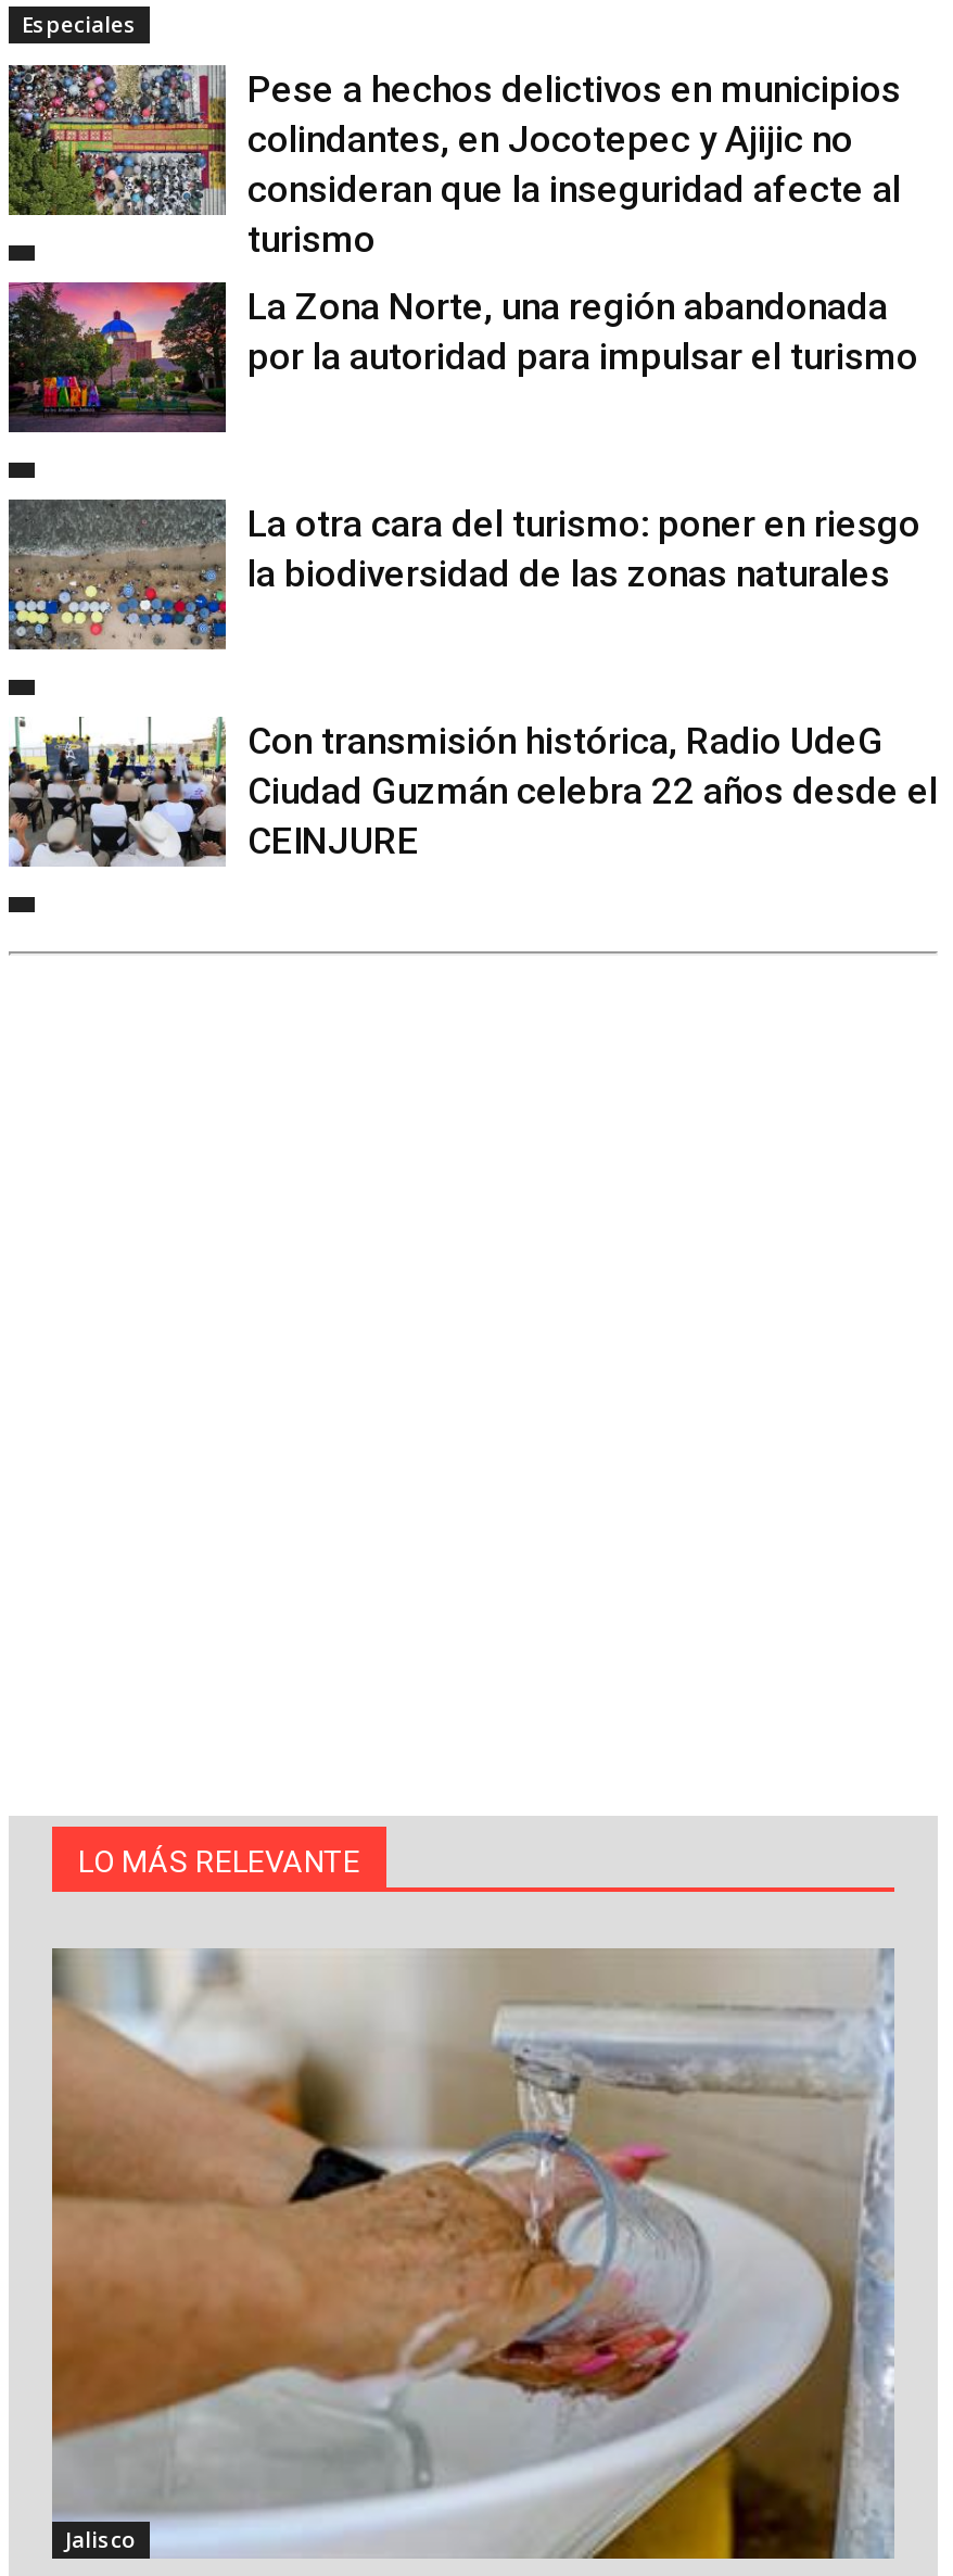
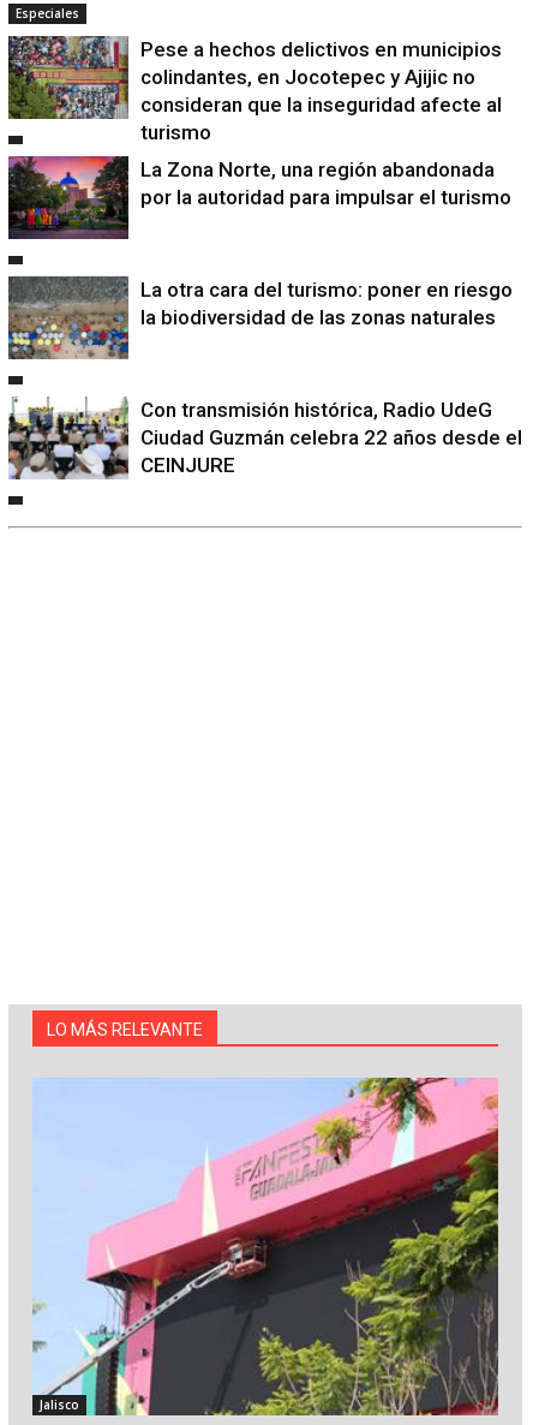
- [image]
+ [image]
